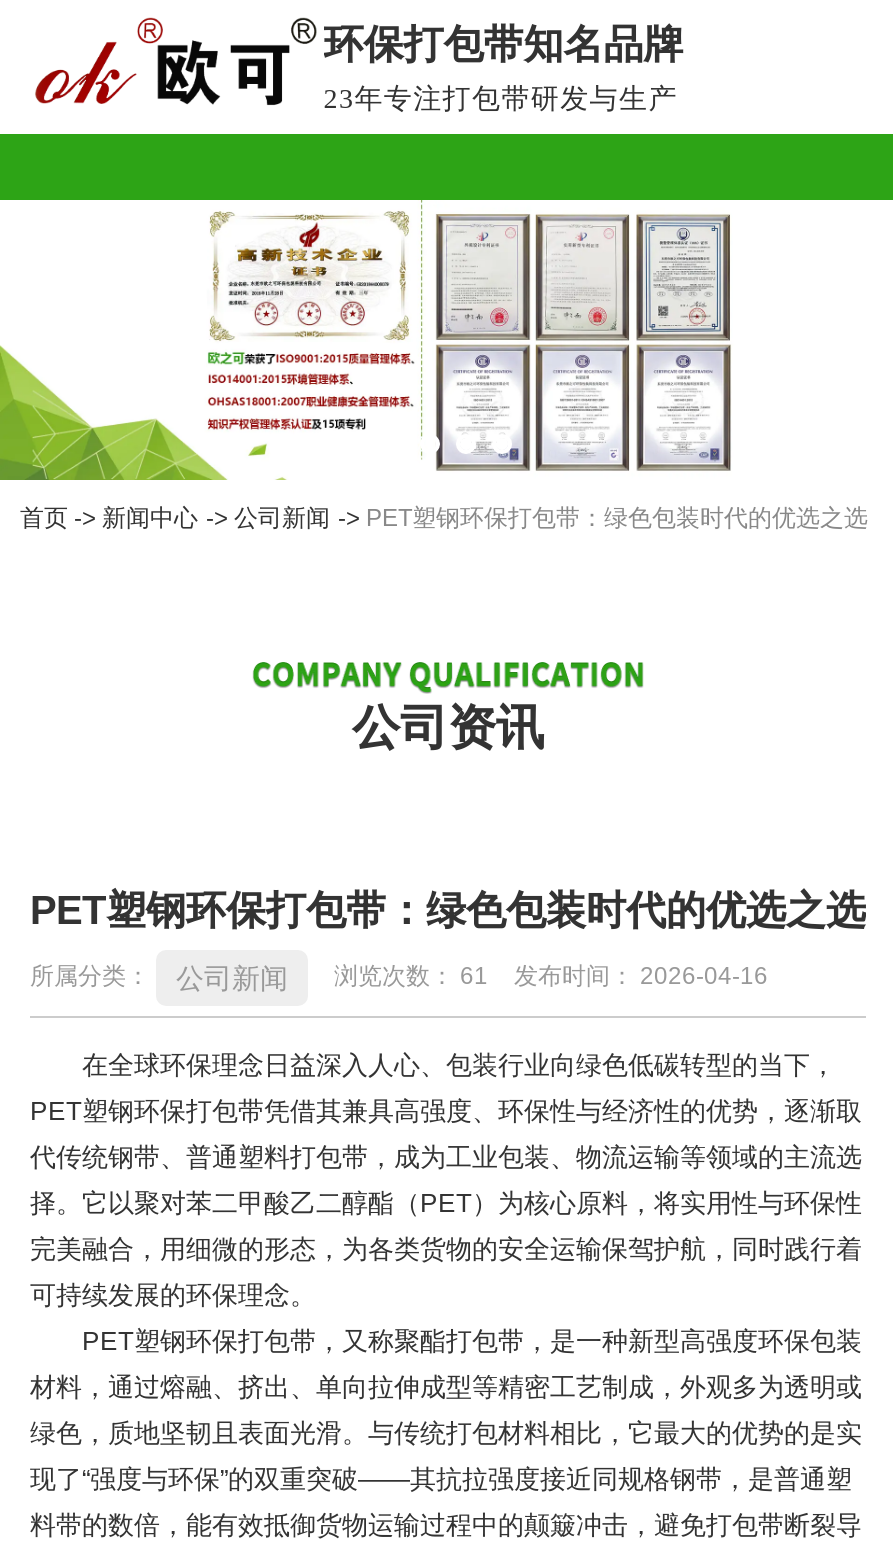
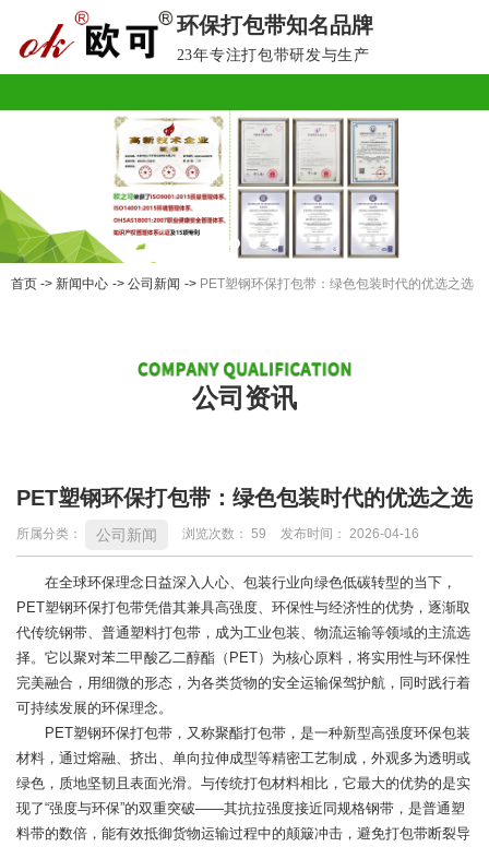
- 所属分类： 公司新闻 浏览次数：61 发布时间： 2026-04-16
+ 所属分类： 公司新闻 浏览次数：59 发布时间： 2026-04-16
